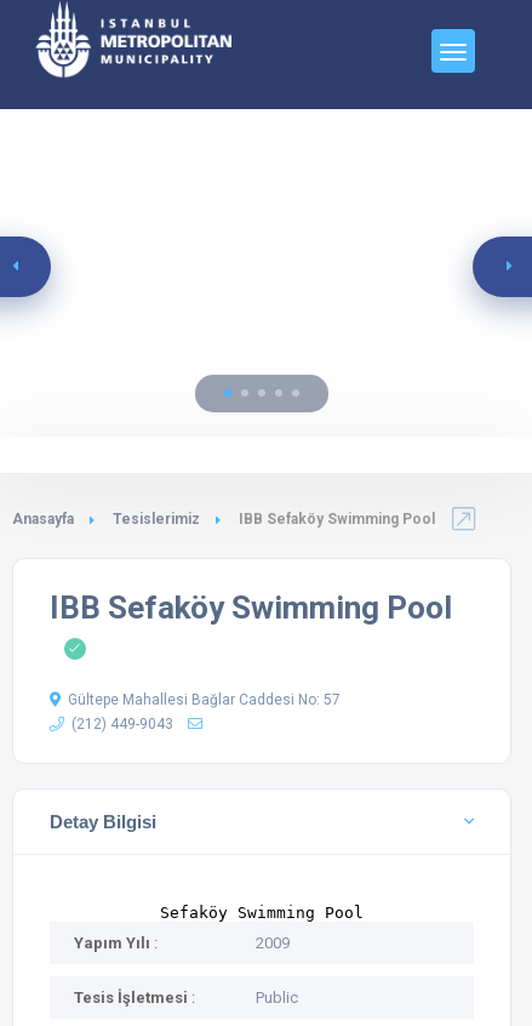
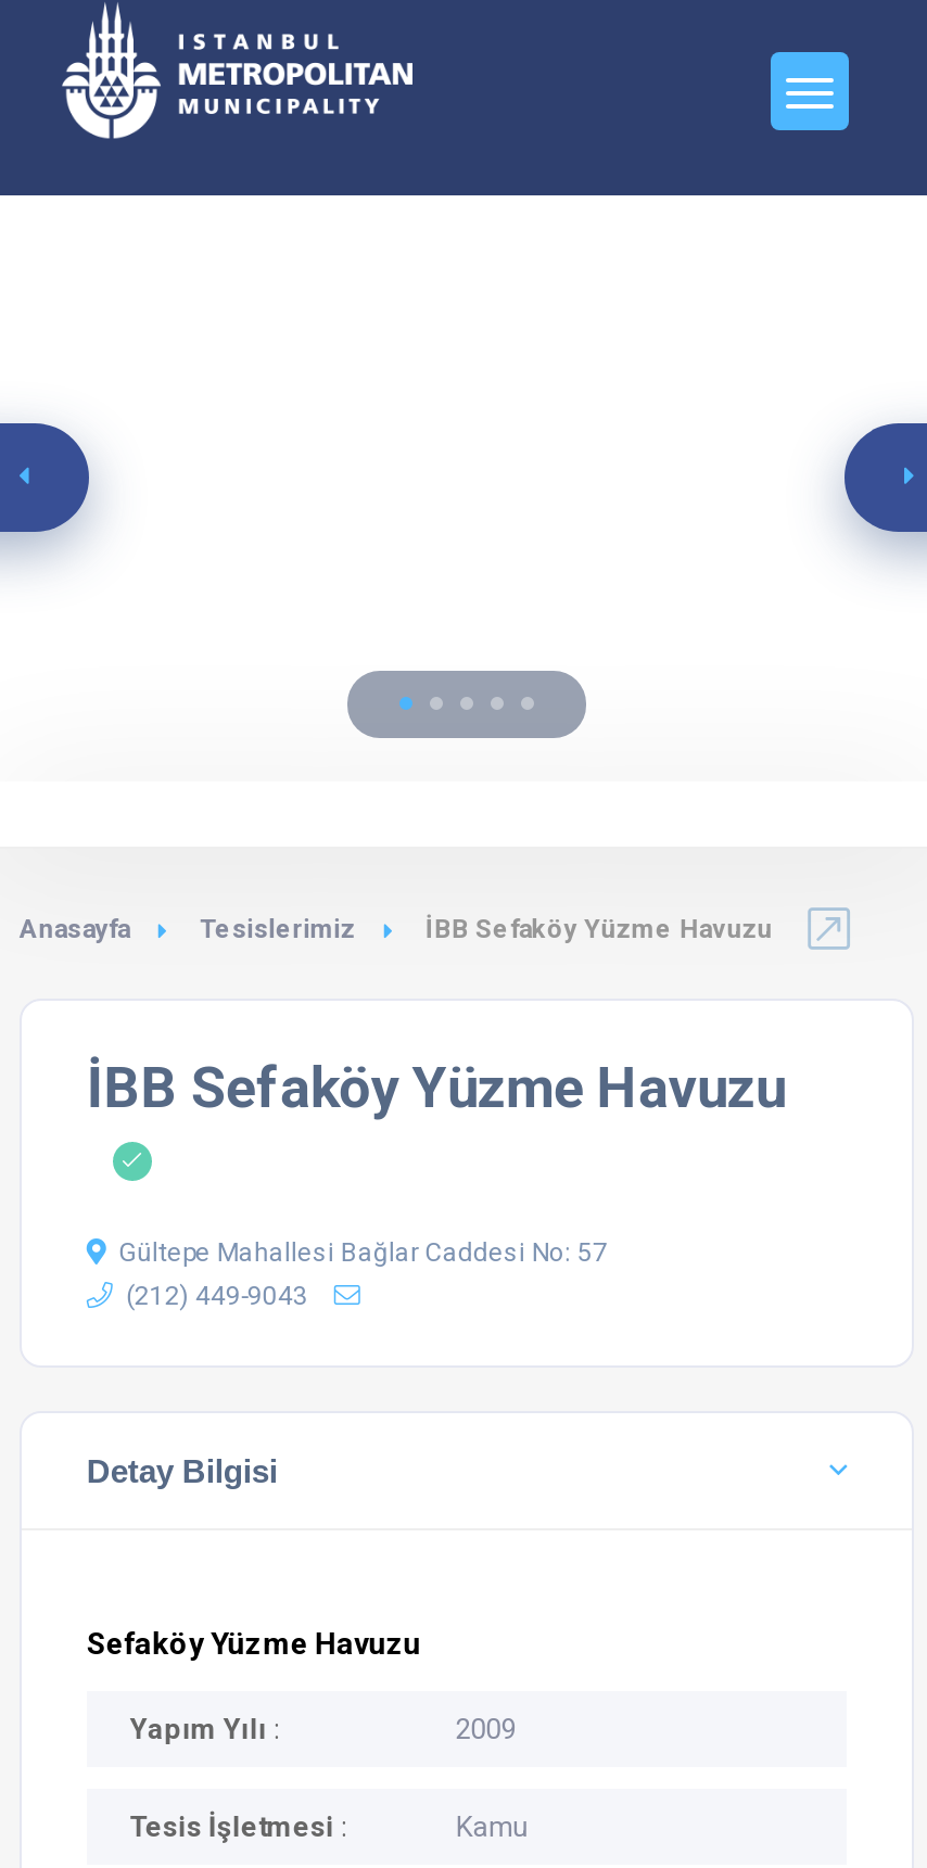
- IBB Sefaköy Swimming Pool
+ İBB Sefaköy Yüzme Havuzu

- IBB Sefaköy Swimming Pool
+ İBB Sefaköy Yüzme Havuzu

- Sefaköy Swimming Pool
+ Sefaköy Yüzme Havuzu

- Public
+ Kamu
